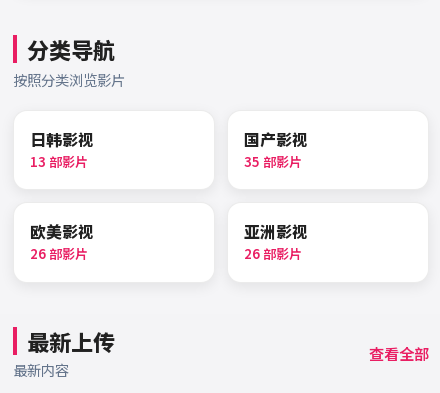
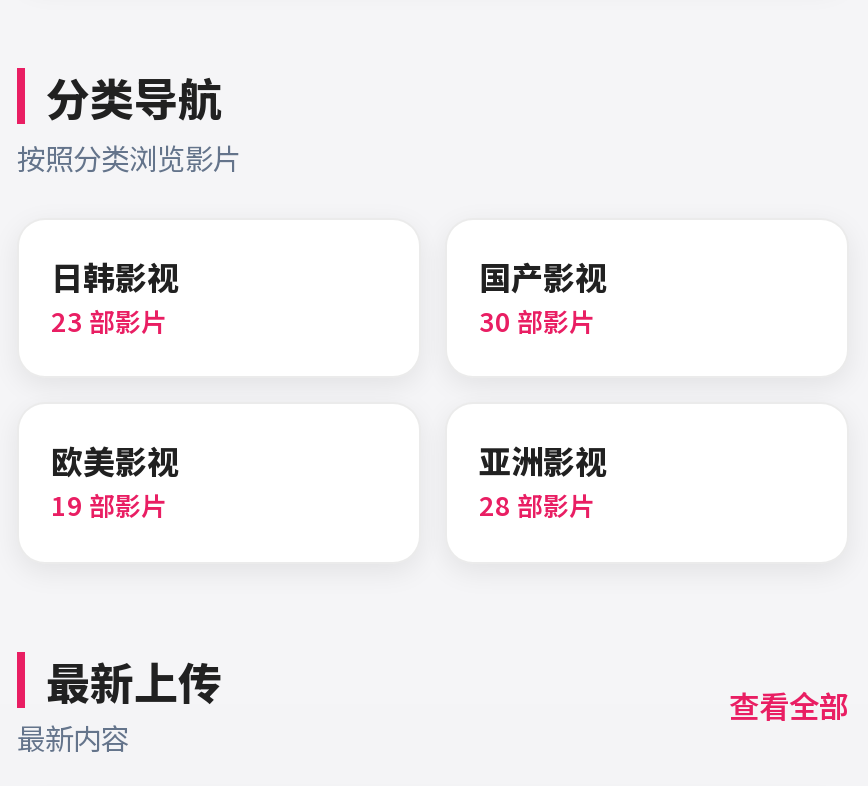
- 13部影片
+ 23部影片

- 35部影片
+ 30部影片

- 26部影片
+ 19部影片

- 26部影片
+ 28部影片
